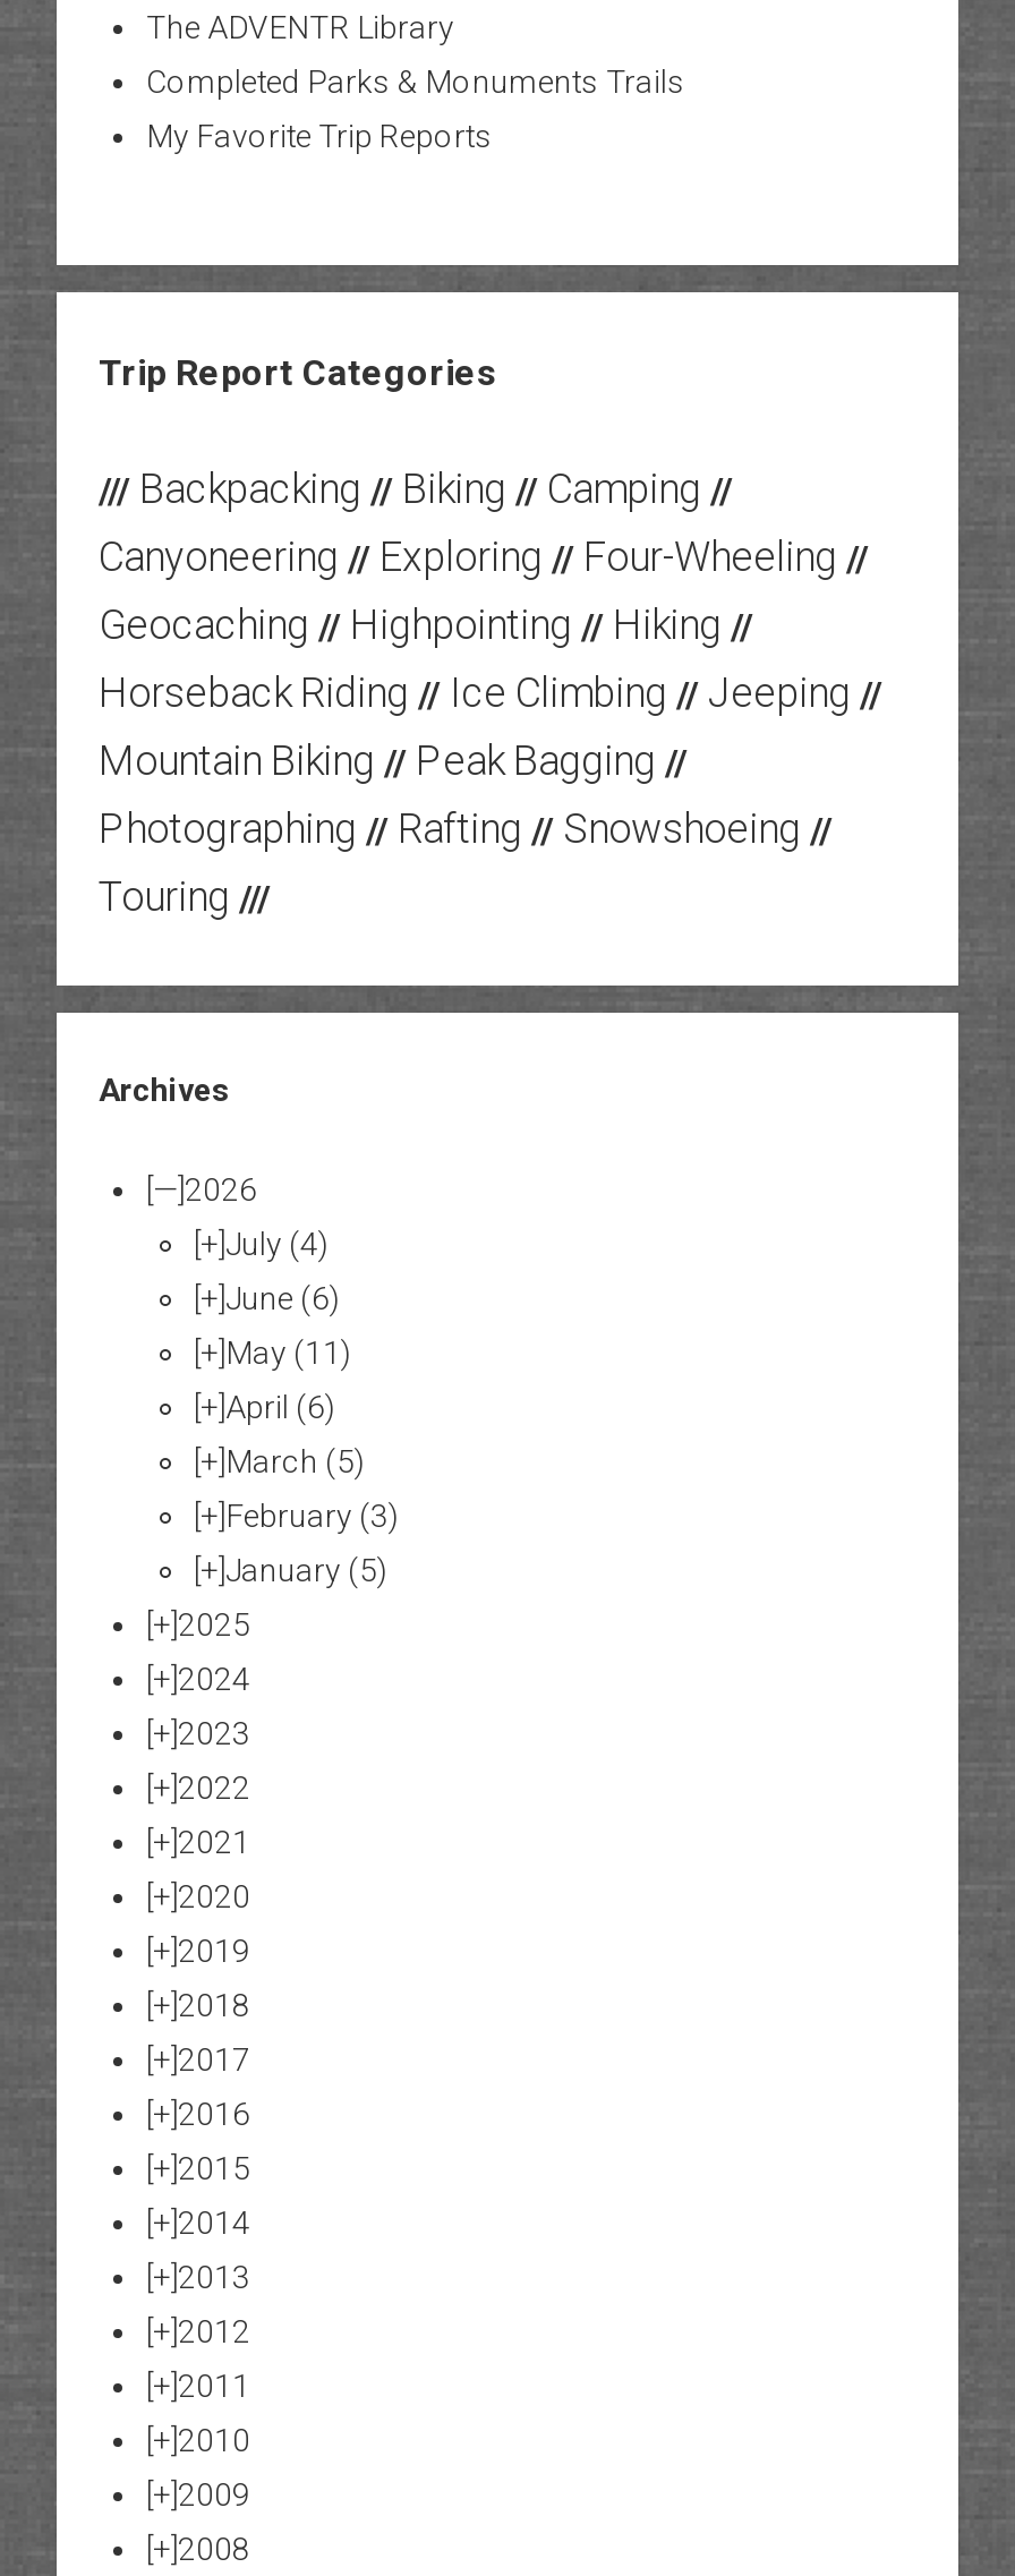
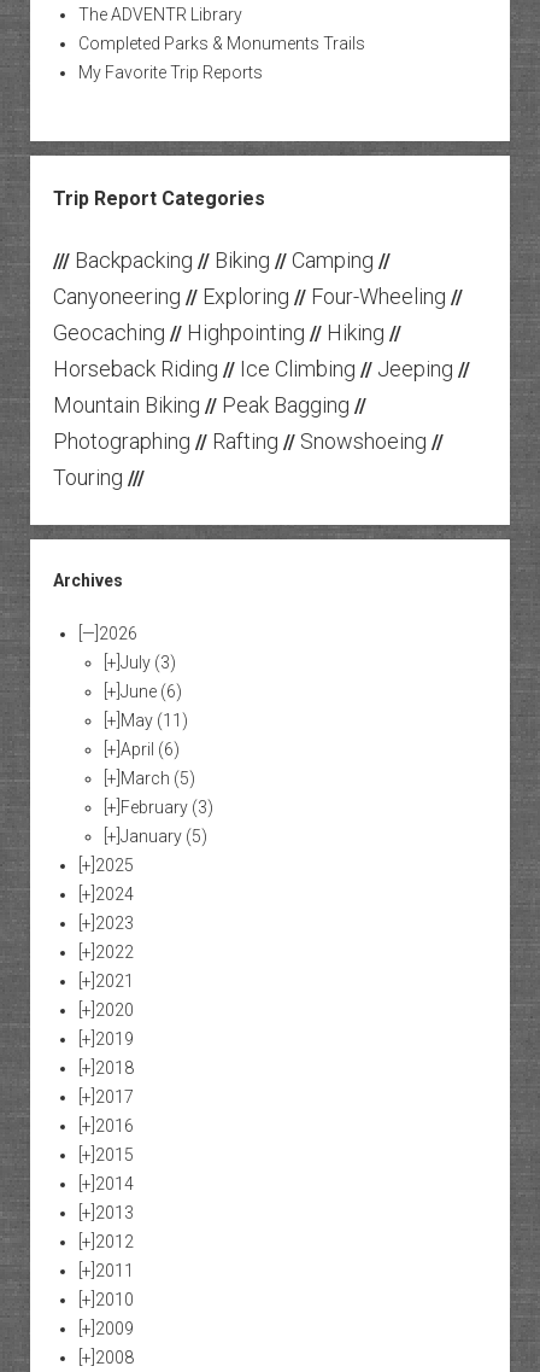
- [+]July (4)
+ [+]July (3)
